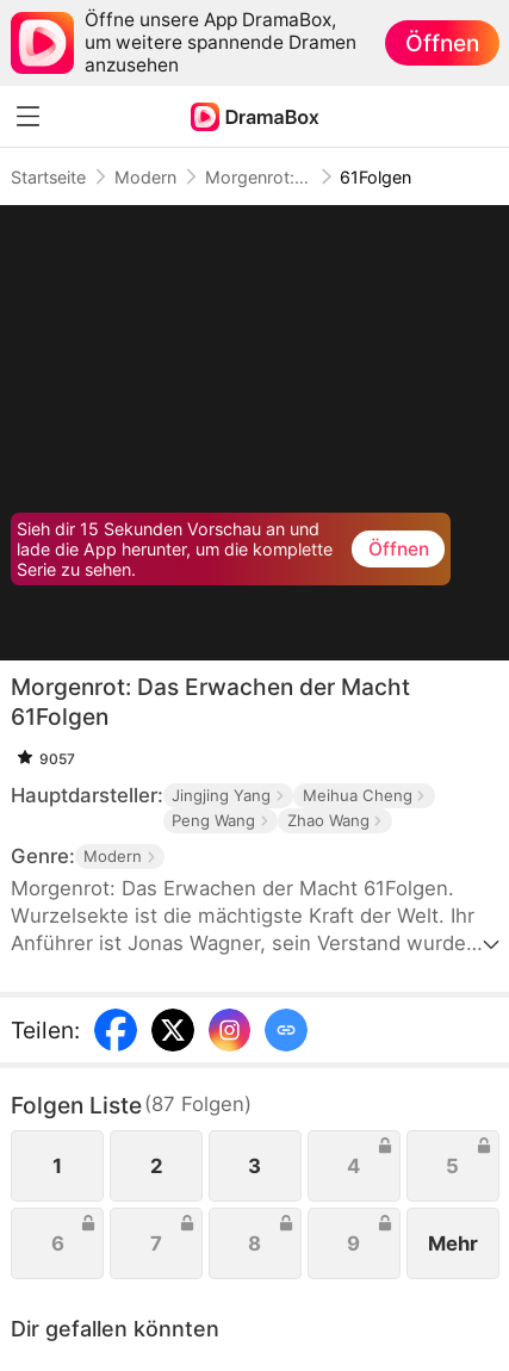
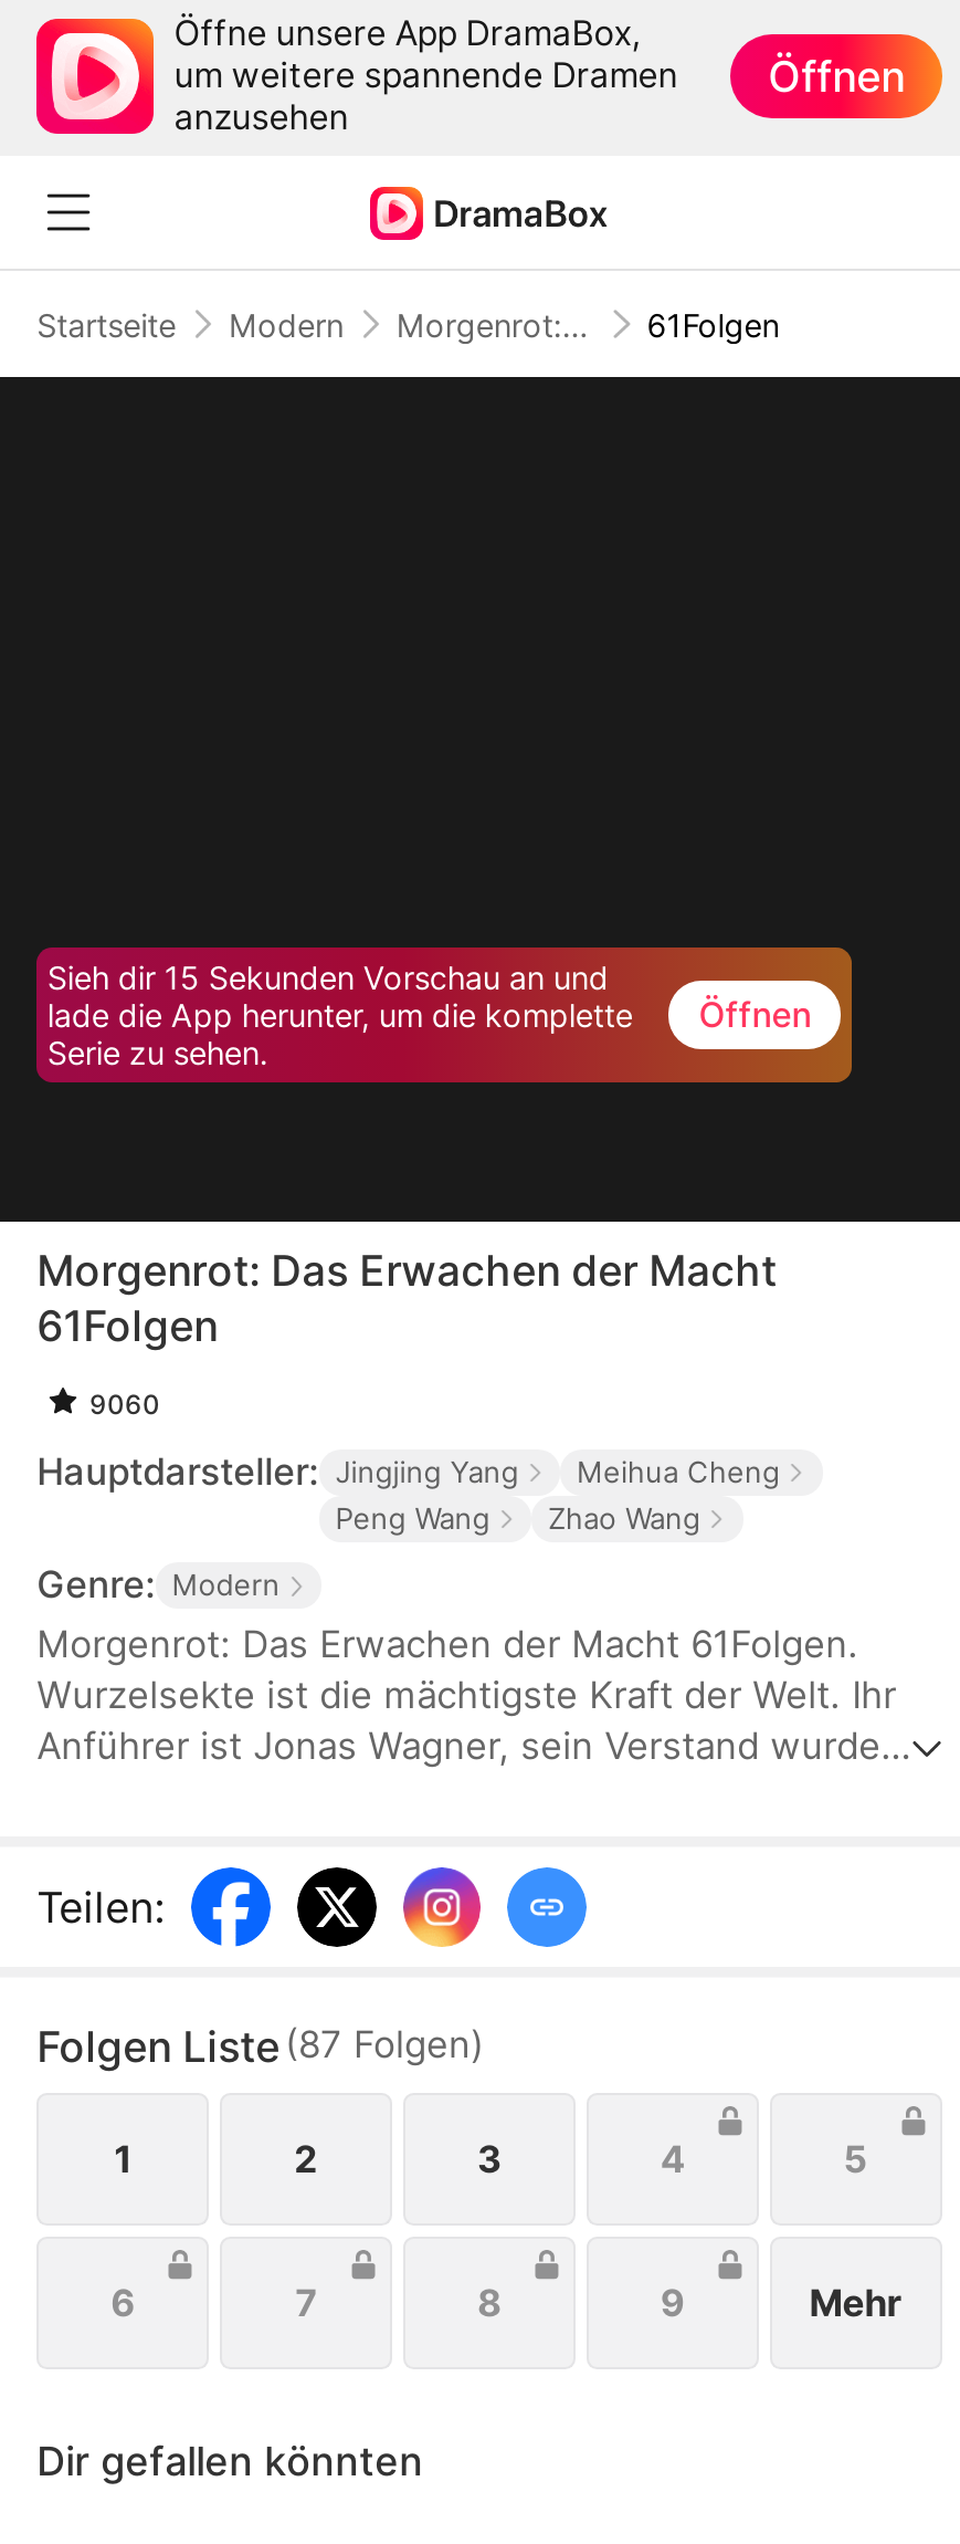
- 9057
+ 9060
